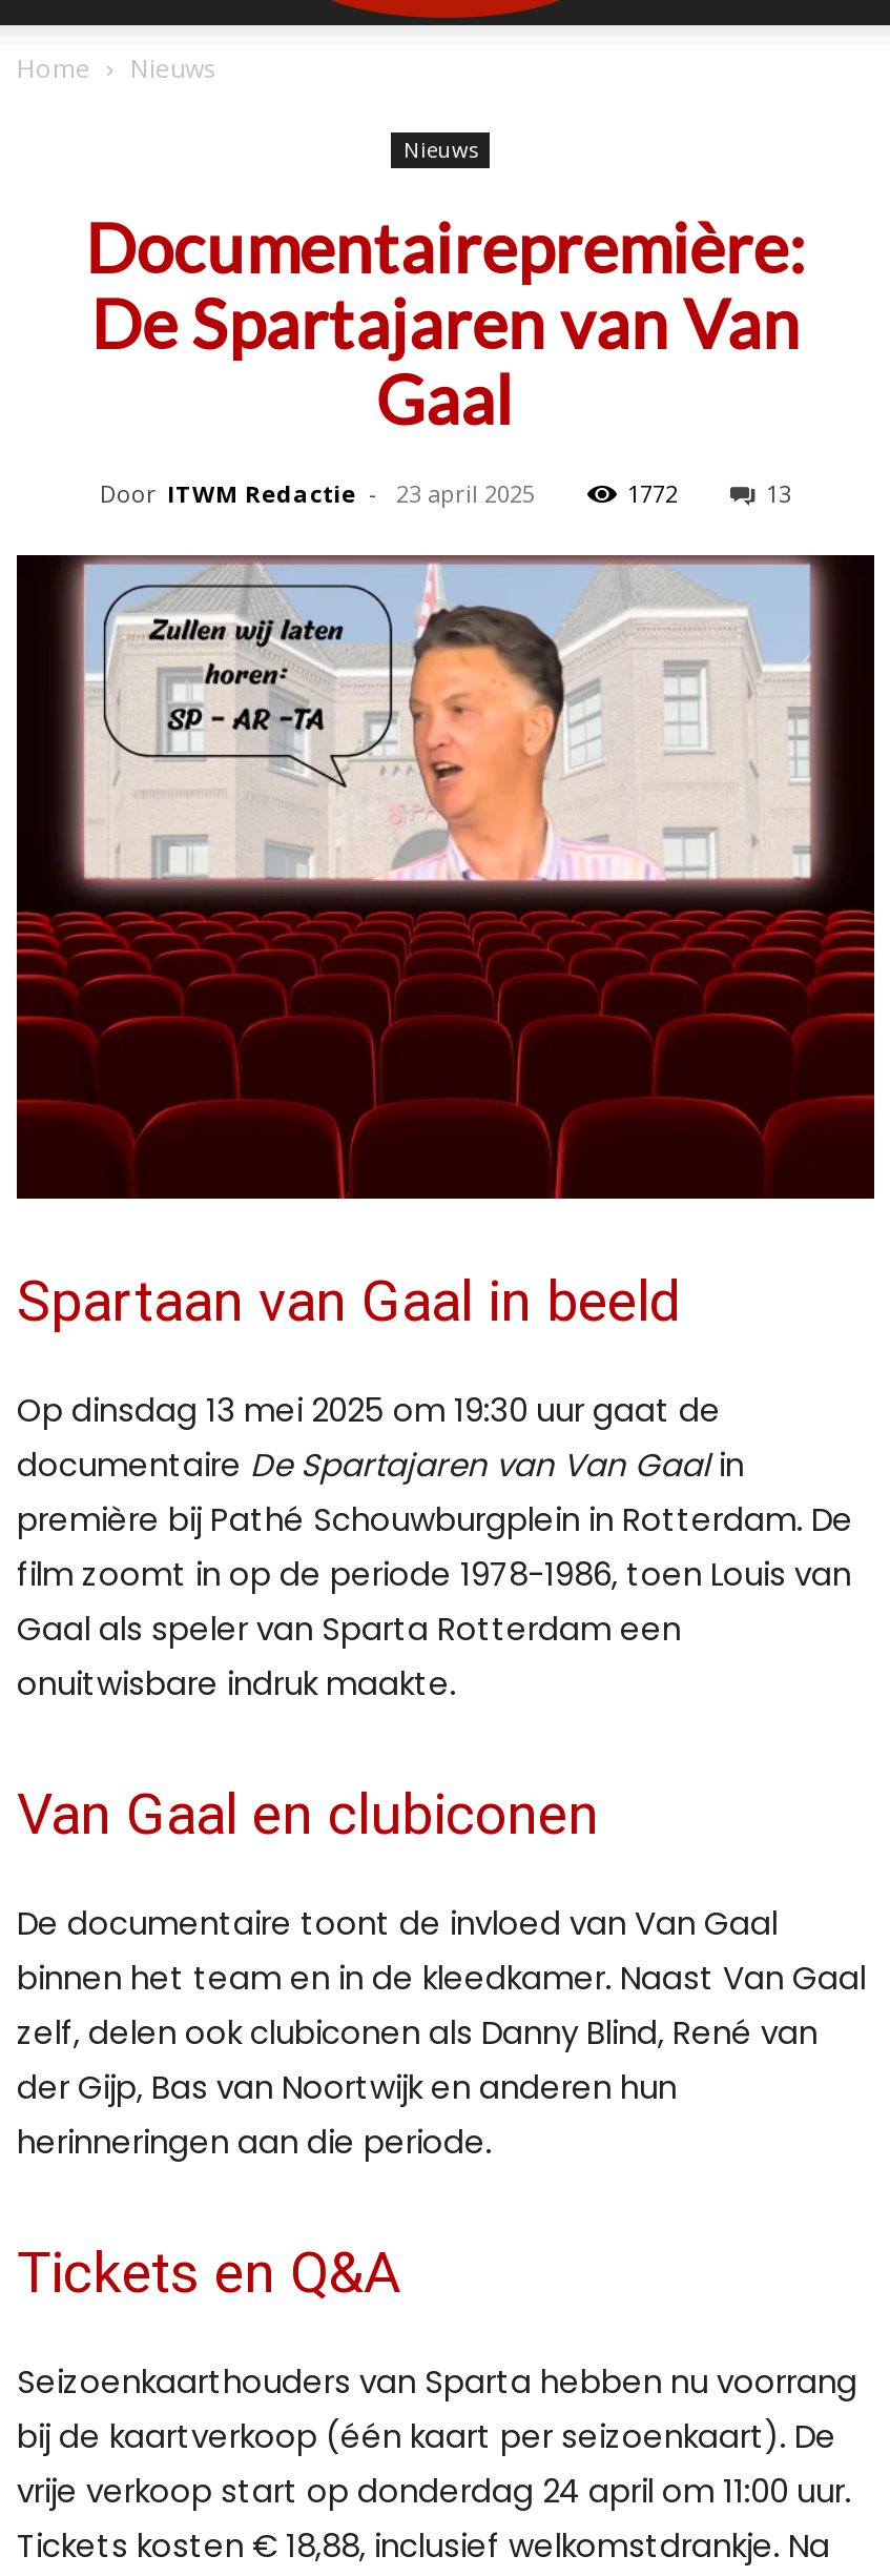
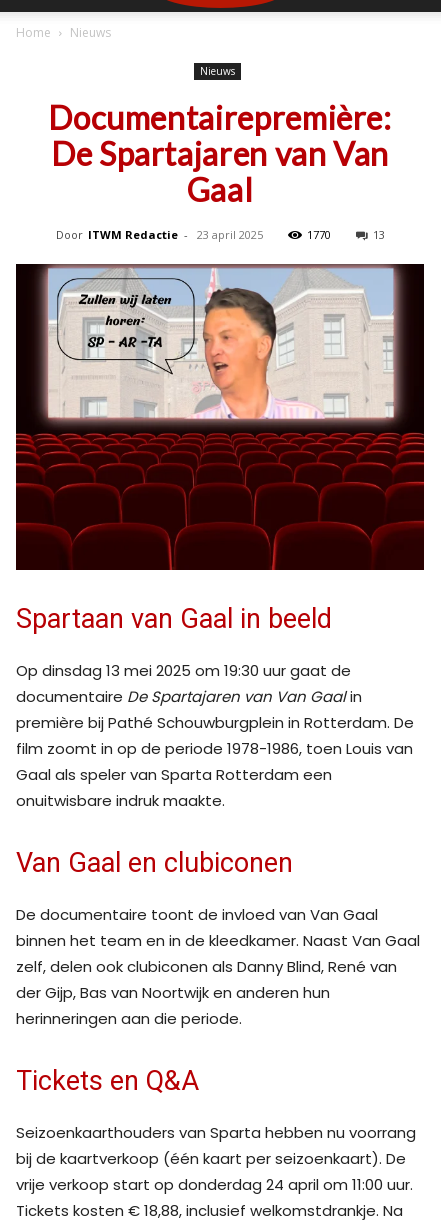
- 1772
+ 1770
